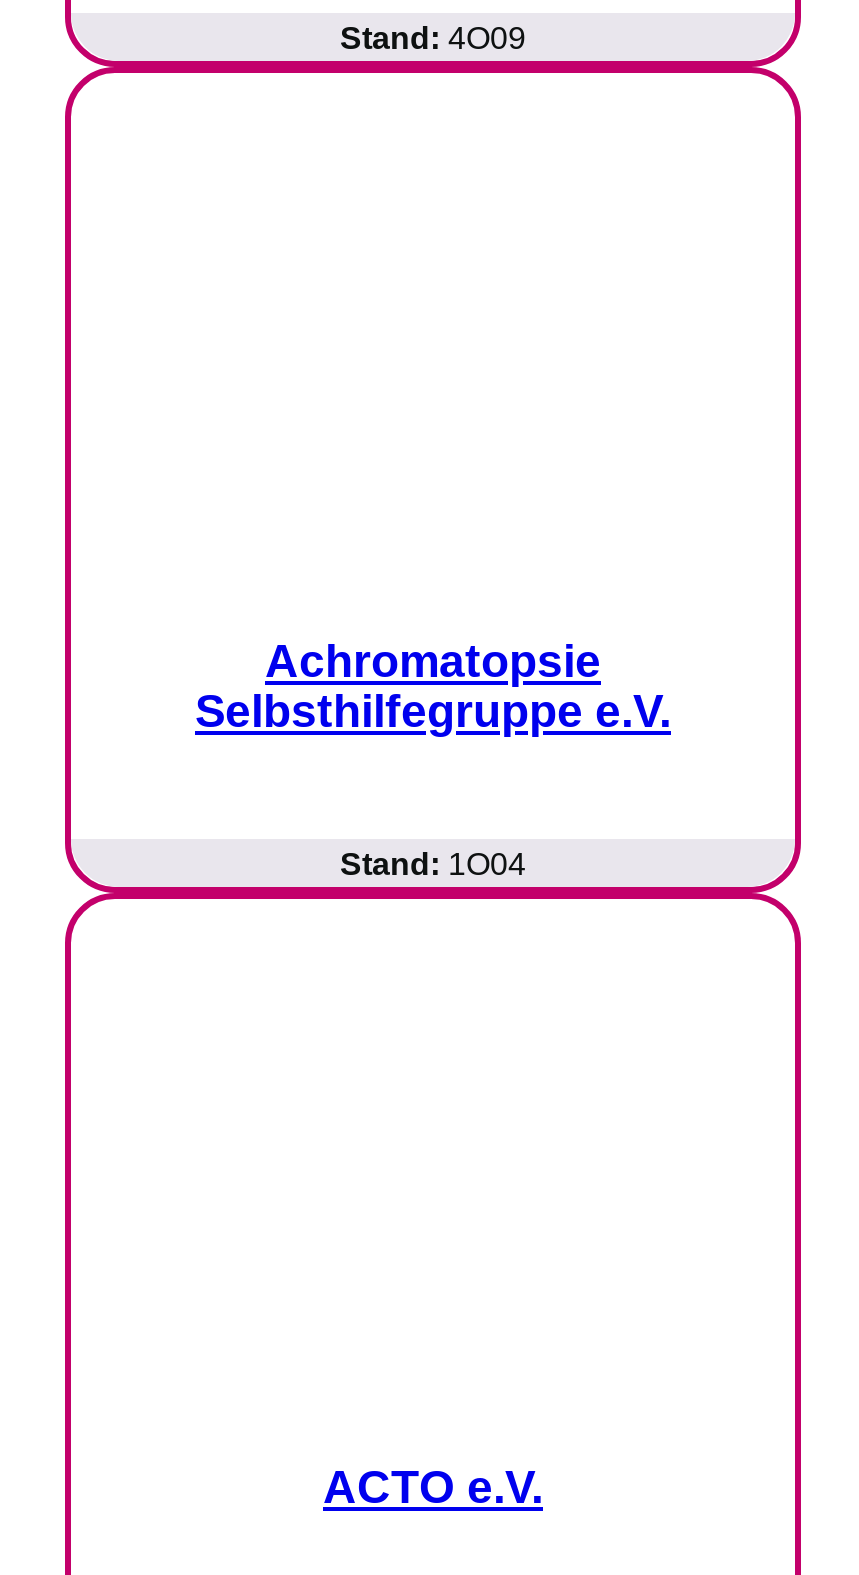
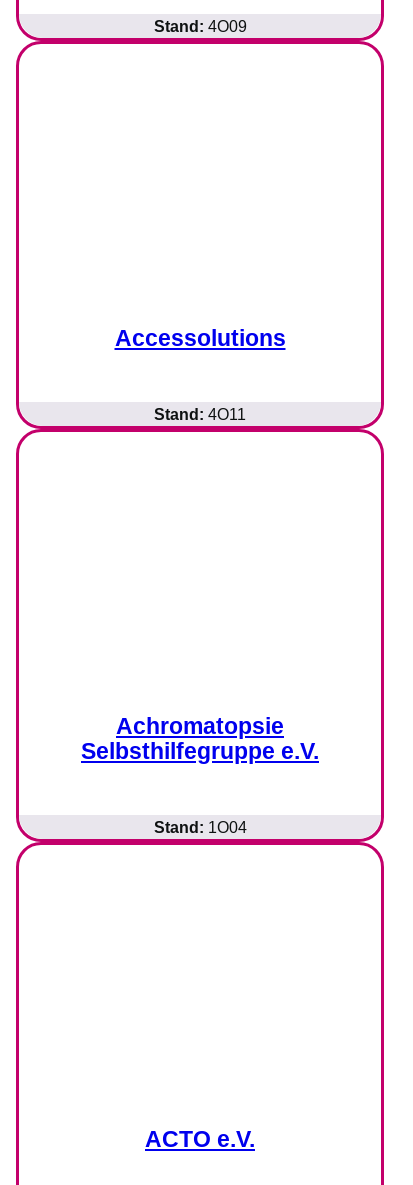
+ Accessolutions
+ Stand: 4O11
